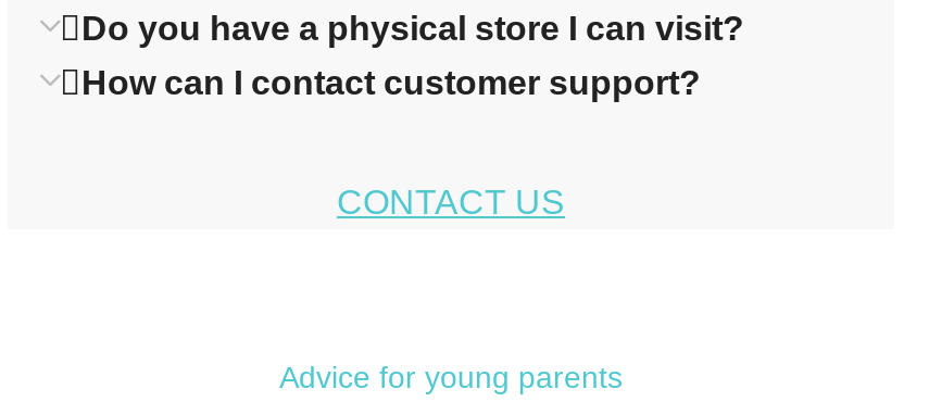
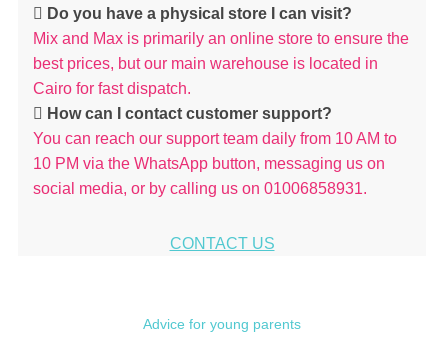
+ Mix and Max is primarily an online store to ensure the
+ best prices, but our main warehouse is located in
+ Cairo for fast dispatch.

+ You can reach our support team daily from 10 AM to
+ 10 PM via the WhatsApp button, messaging us on
+ social media, or by calling us on 01006858931.
